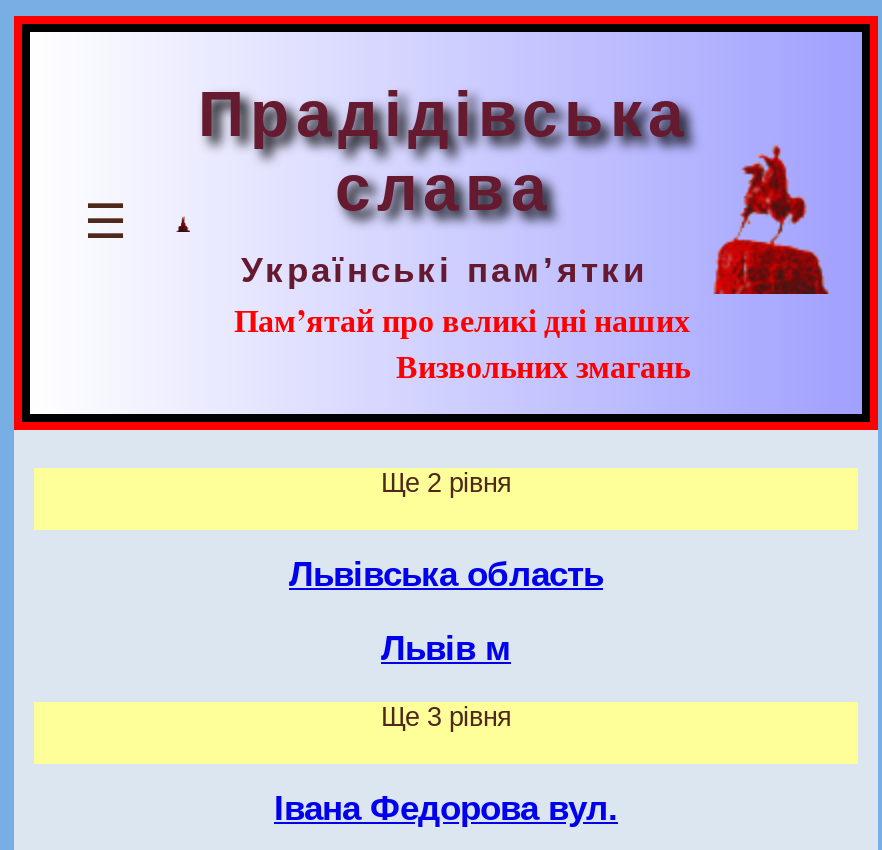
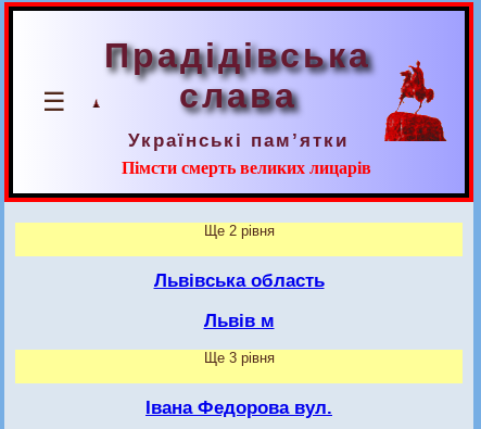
- Пам’ятай про великі дні наших
- Визвольних змагань
+ Пімсти смерть великих лицарів
